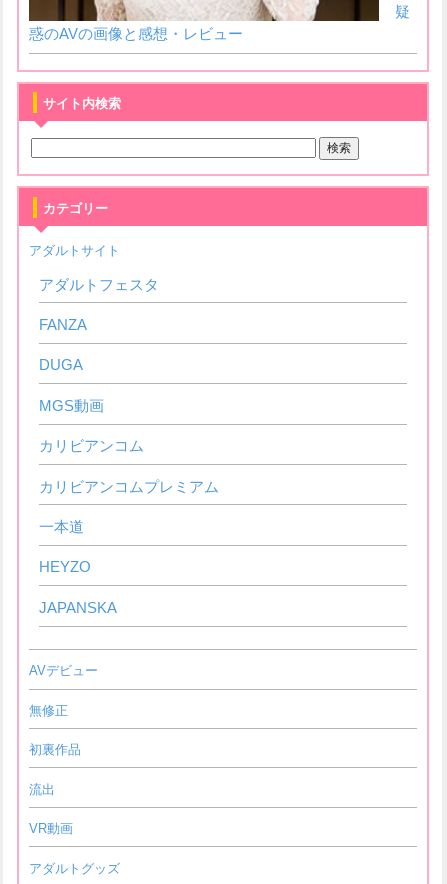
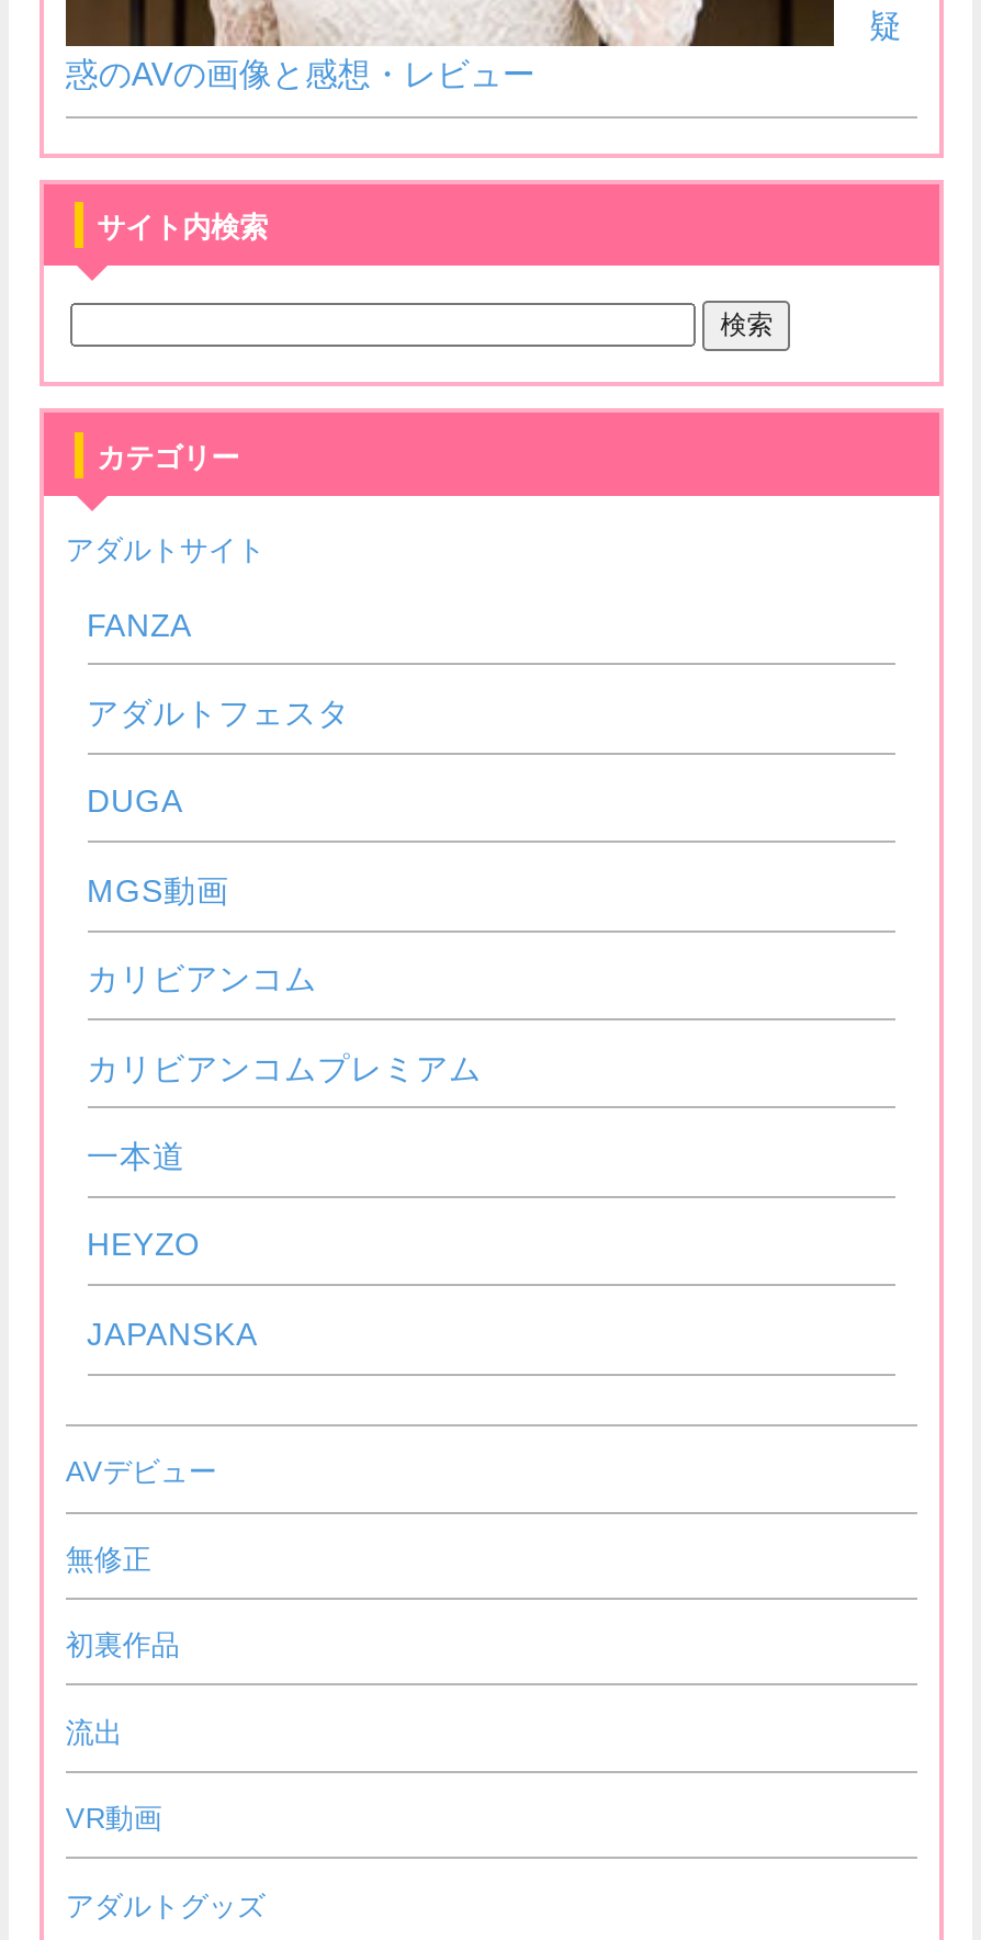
moved down: アダルトフェスタ

moved up: FANZA
